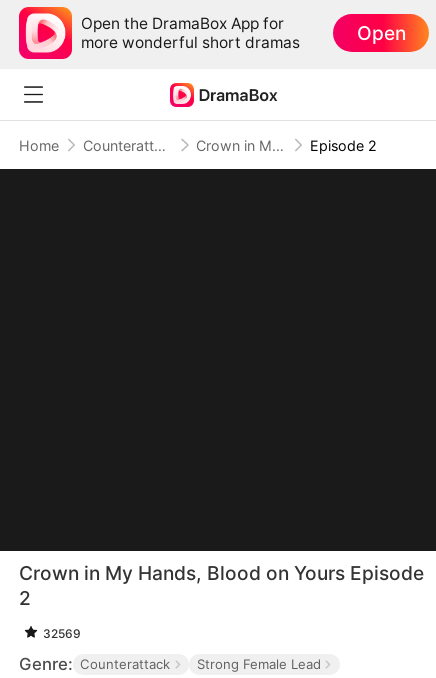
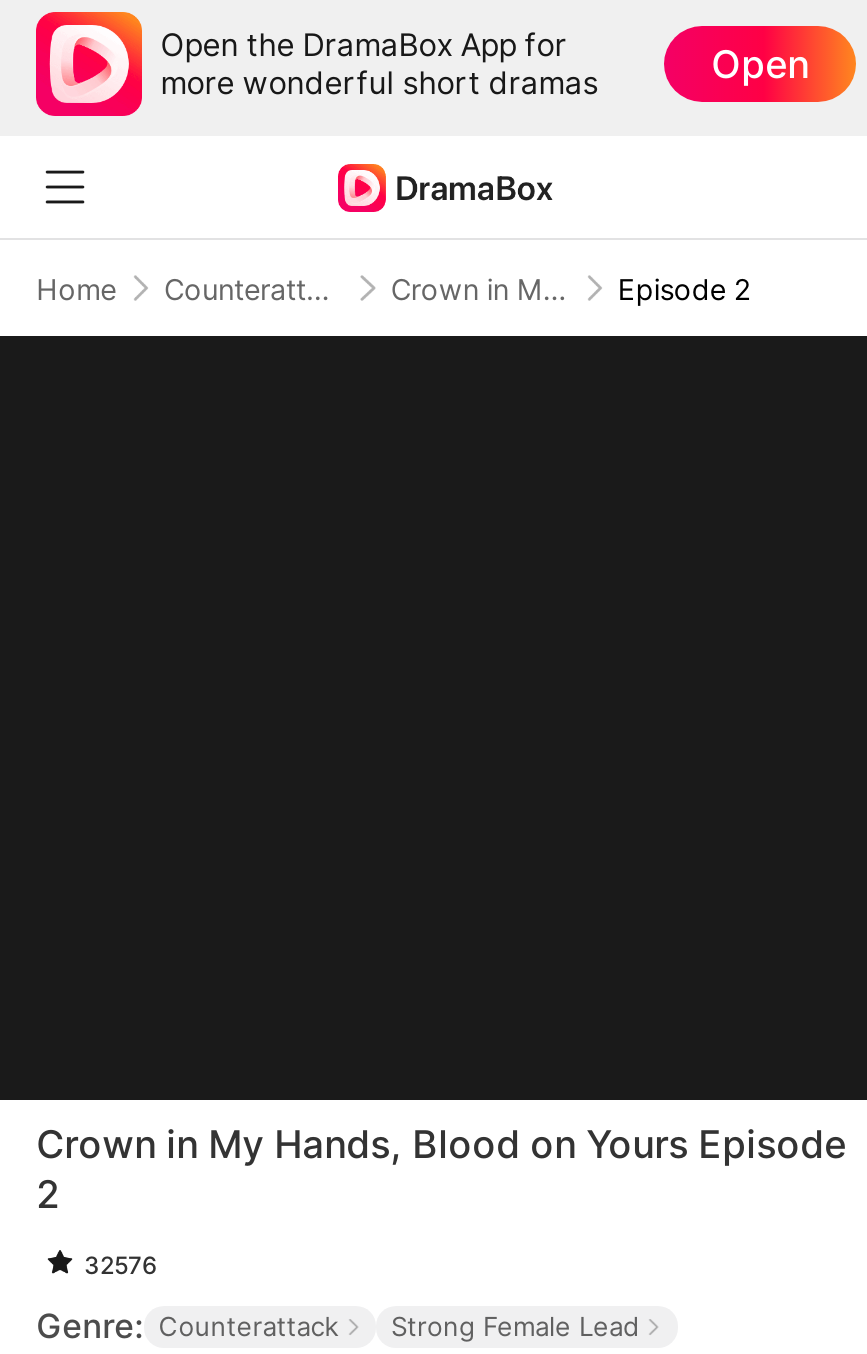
- 32569
+ 32576
